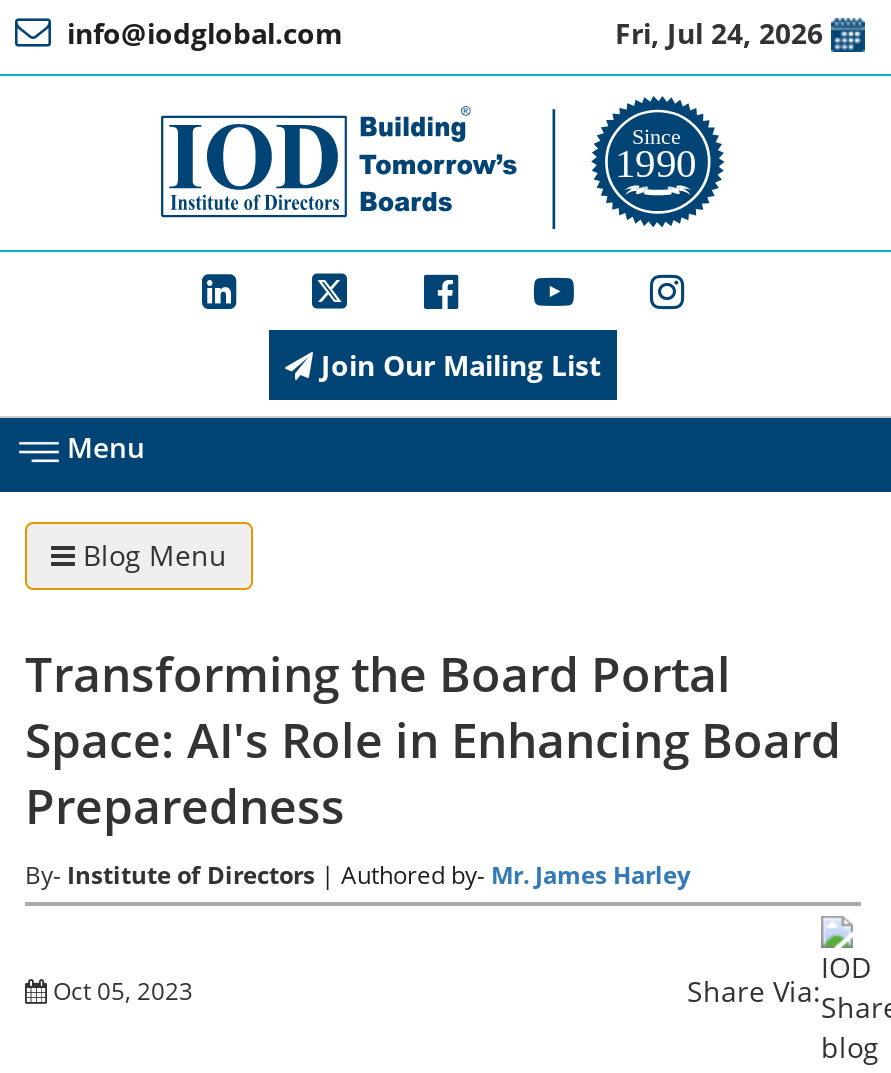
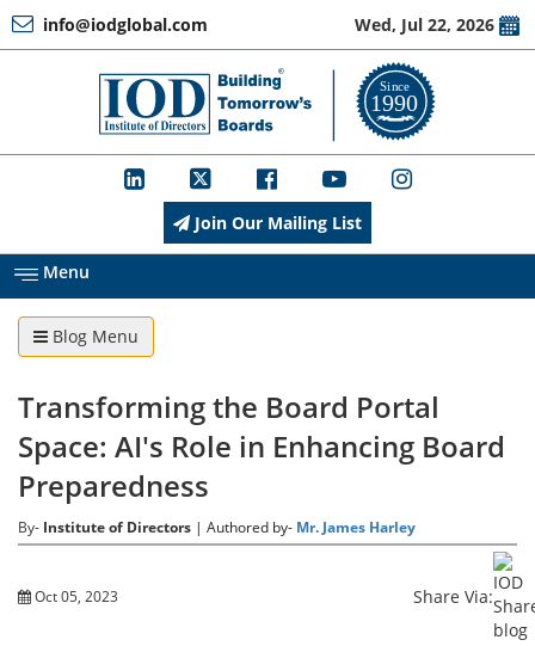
- Fri, Jul 24, 2026
+ Wed, Jul 22, 2026
